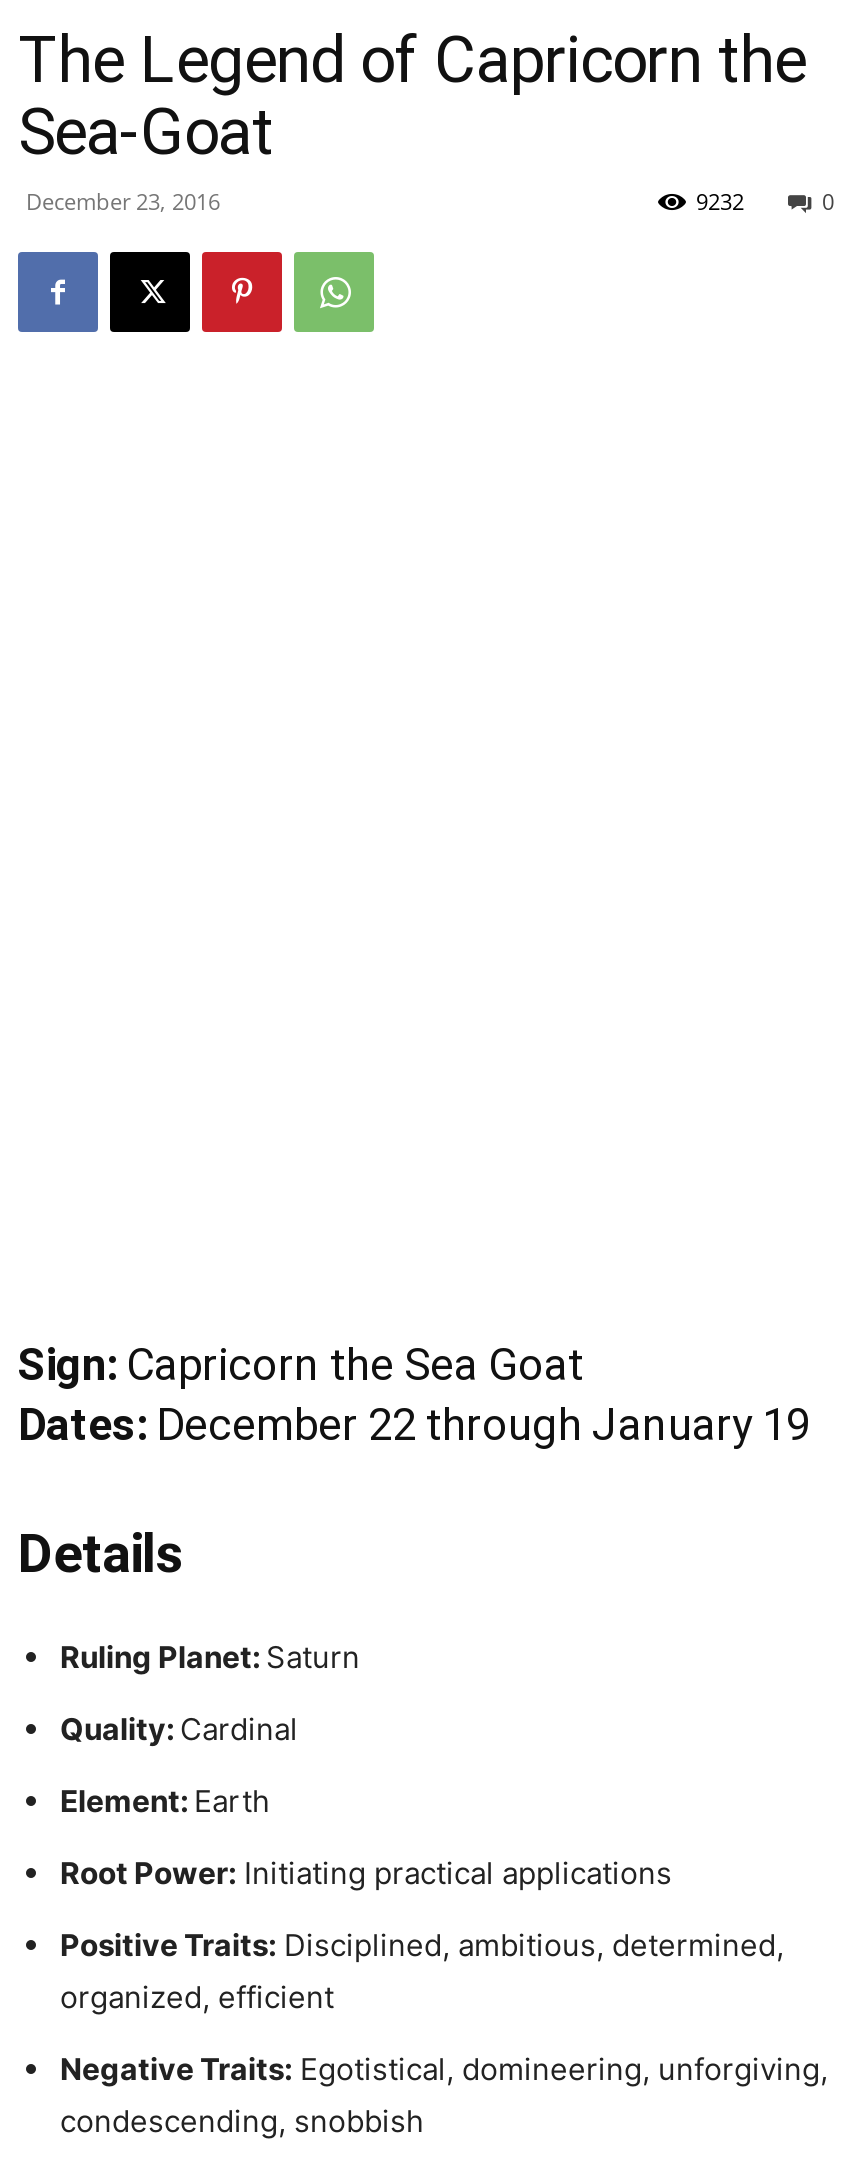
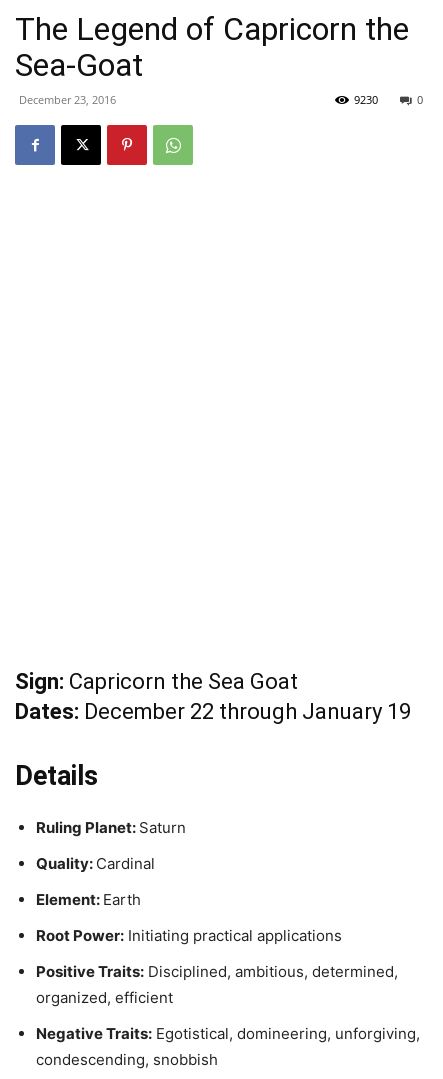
- 9232
+ 9230
